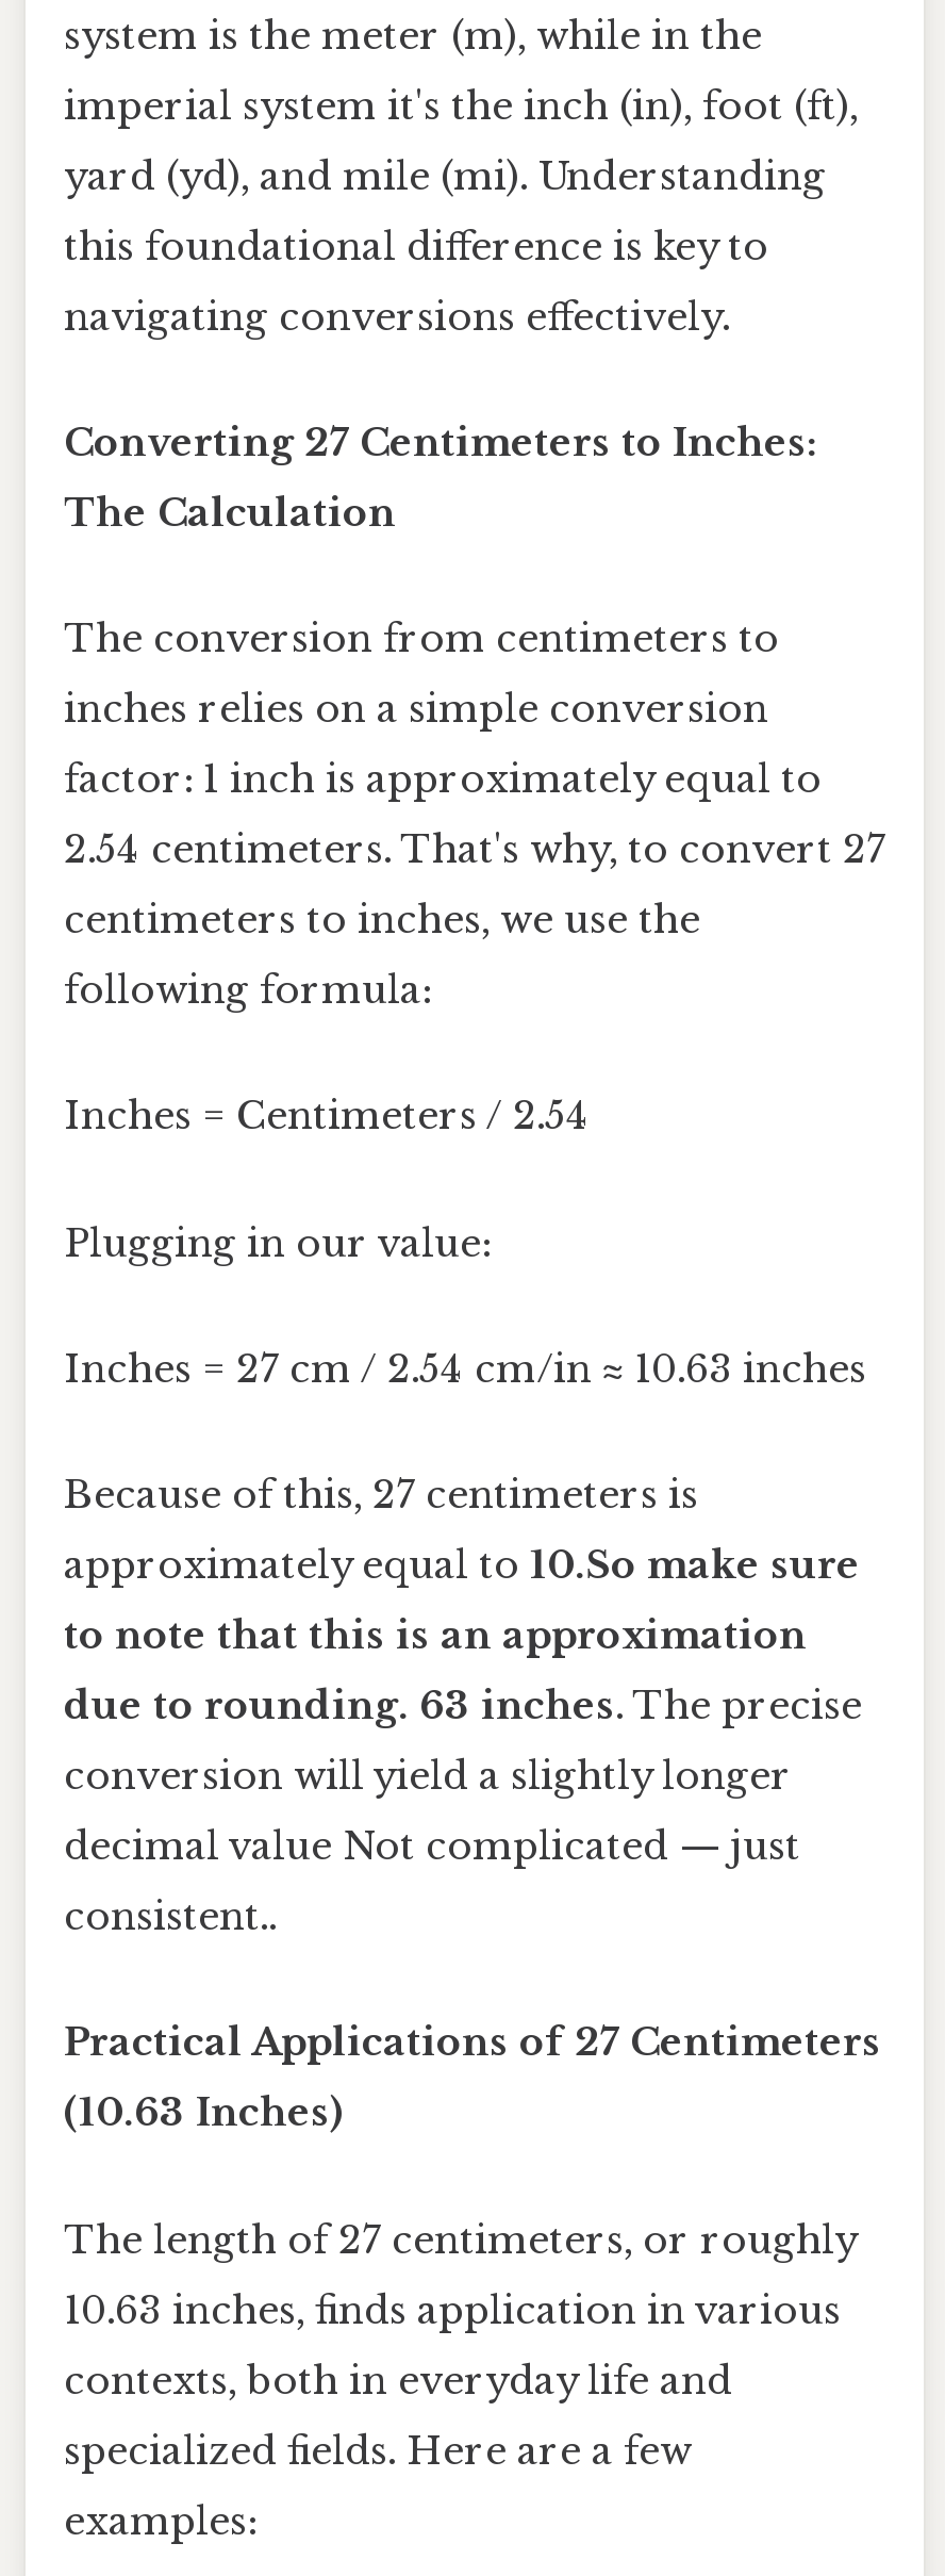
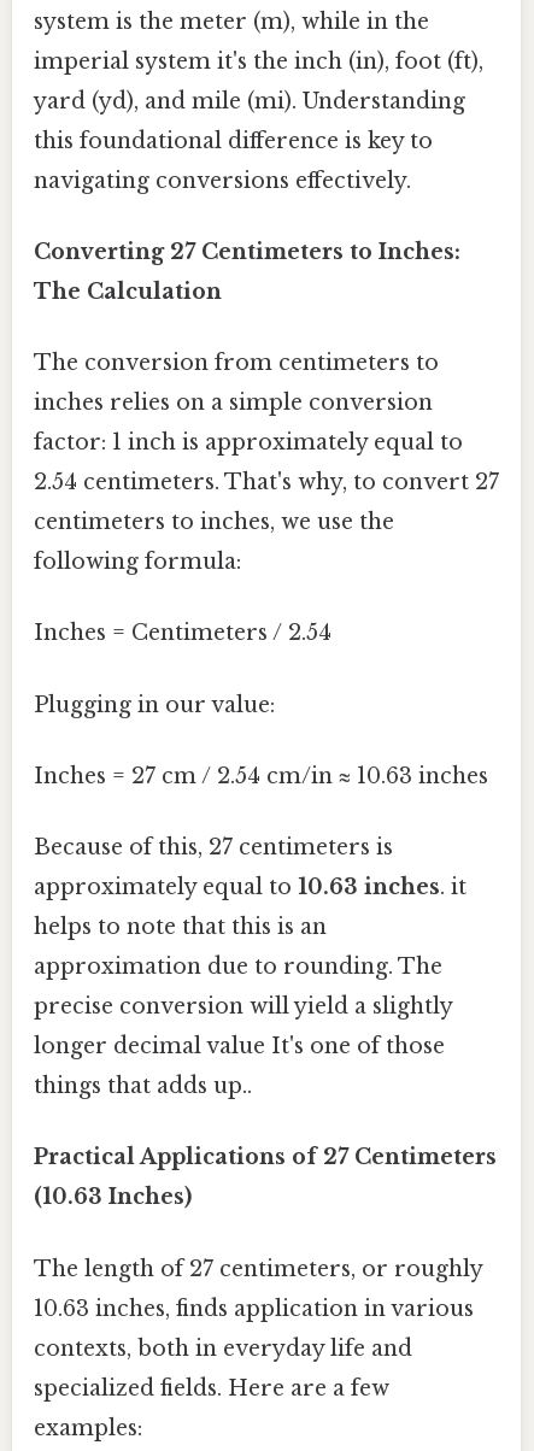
- approximately equal to 10.So make sure
+ approximately equal to 10.63 inches. it

- to note that this is an approximation
+ helps to note that this is an

- due to rounding. 63 inches. The precise
+ approximation due to rounding. The

- conversion will yield a slightly longer
+ precise conversion will yield a slightly

- decimal value Not complicated — just
+ longer decimal value It's one of those

- consistent..
+ things that adds up..
